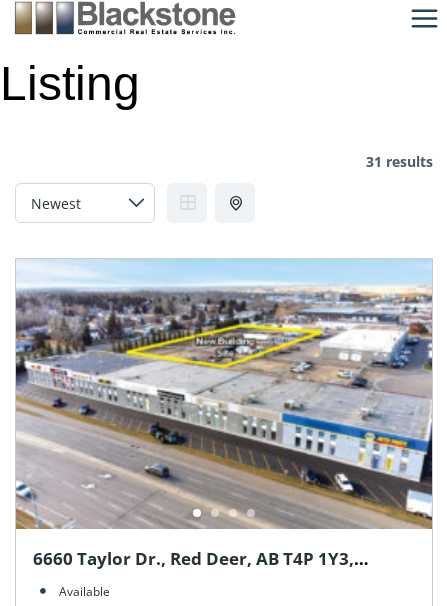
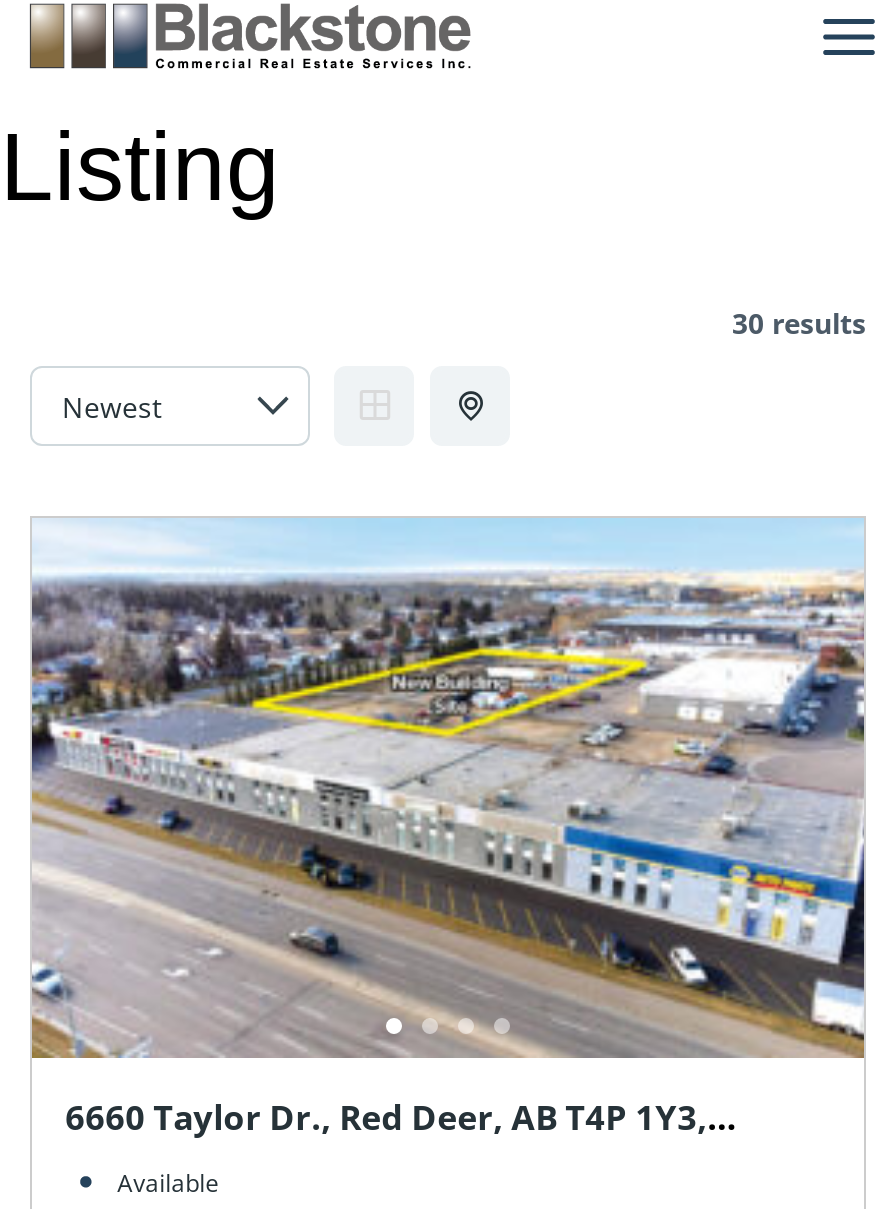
- 31 results
+ 30 results
